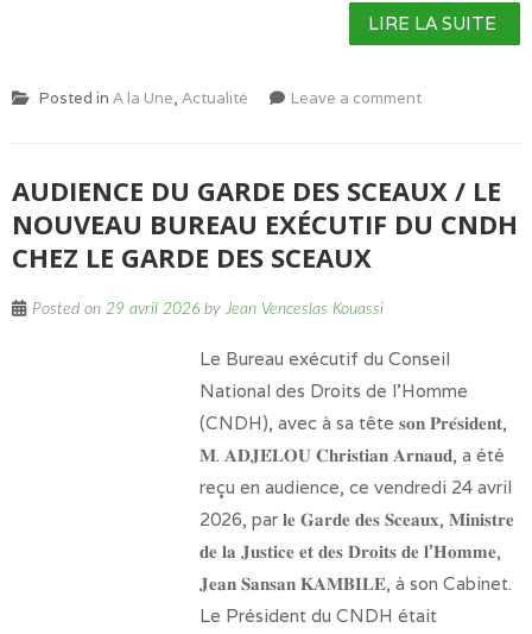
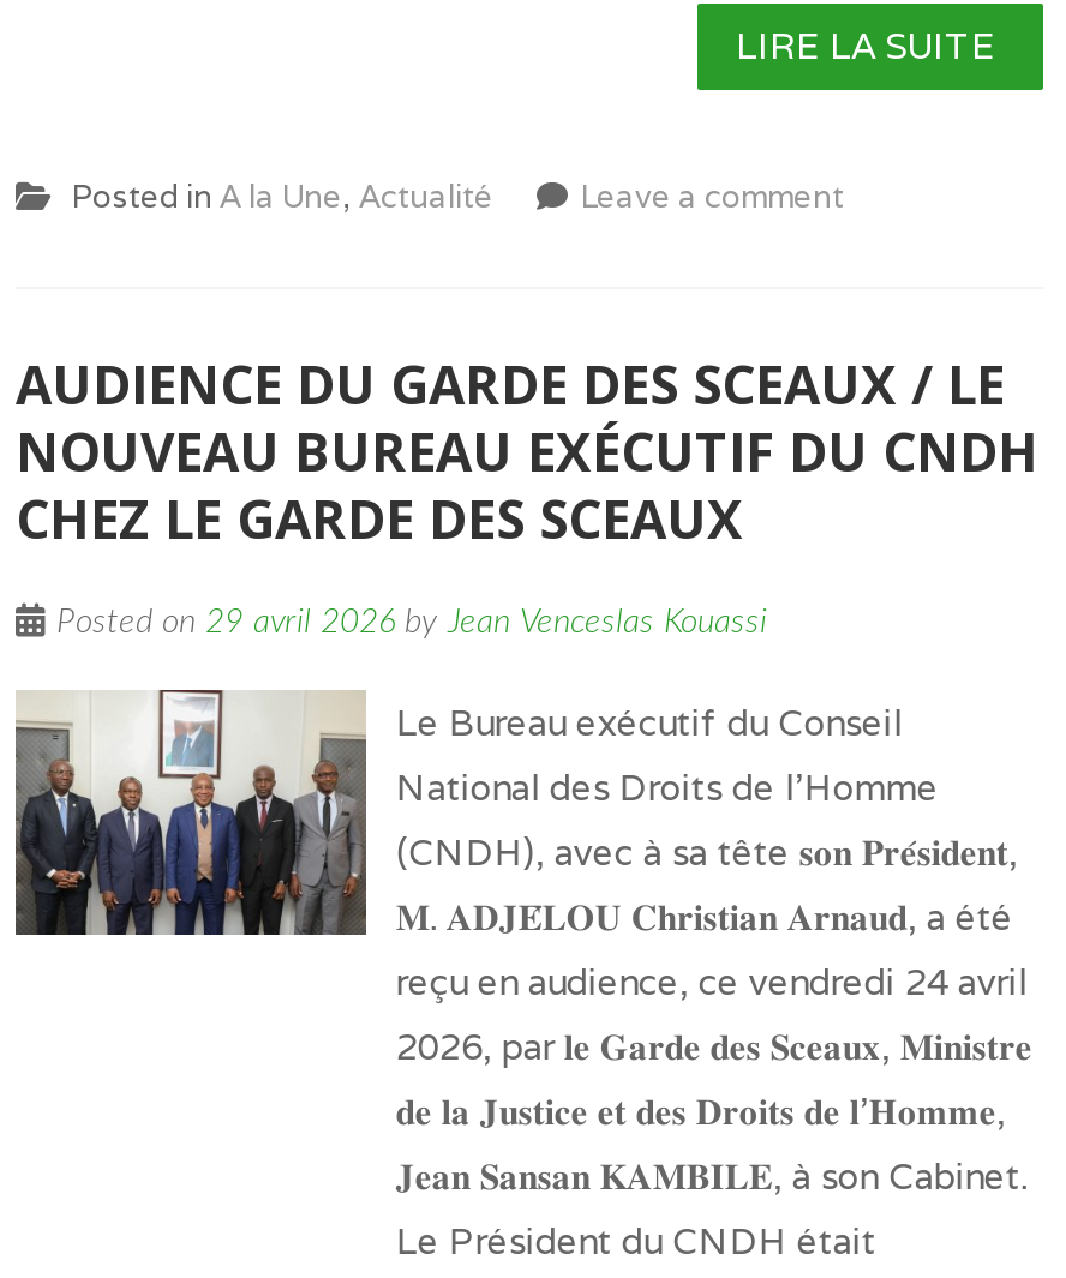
+ [image]
